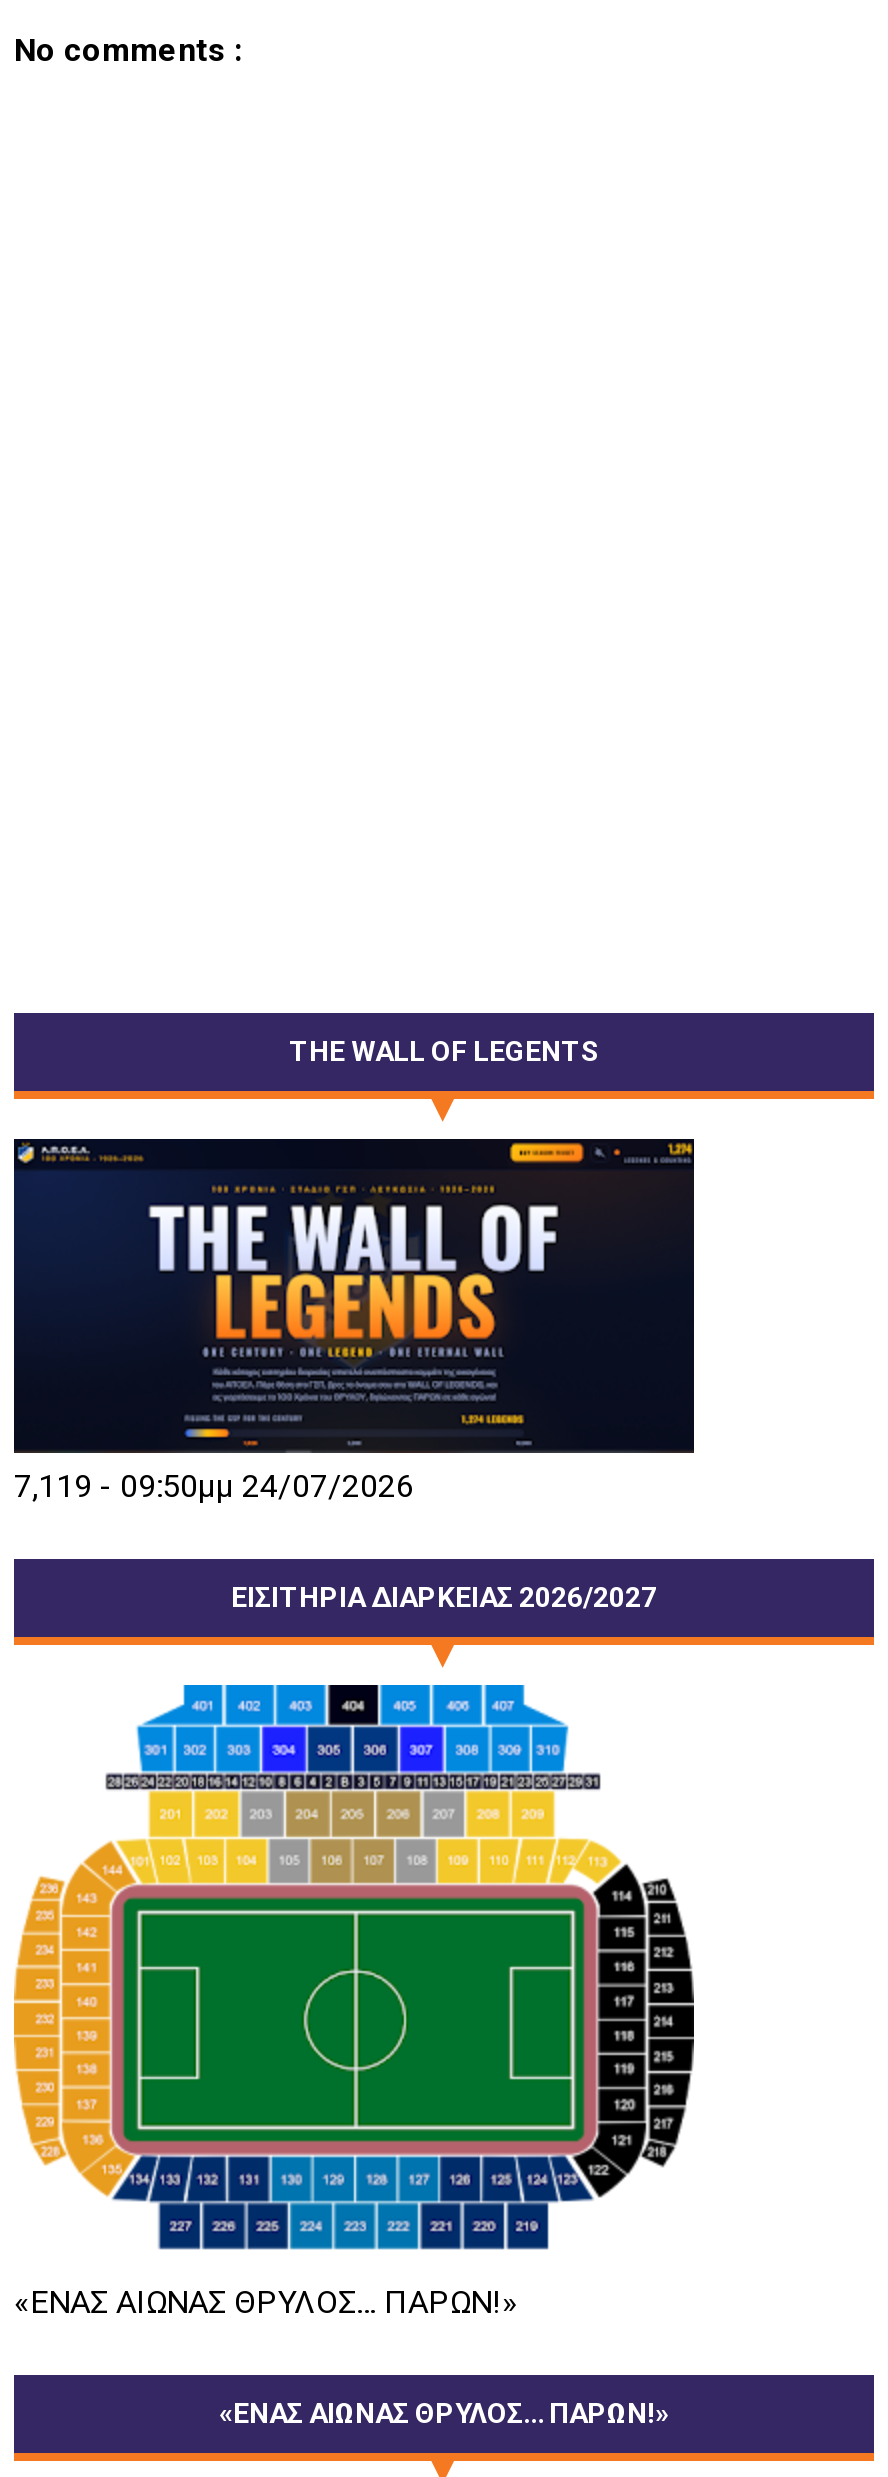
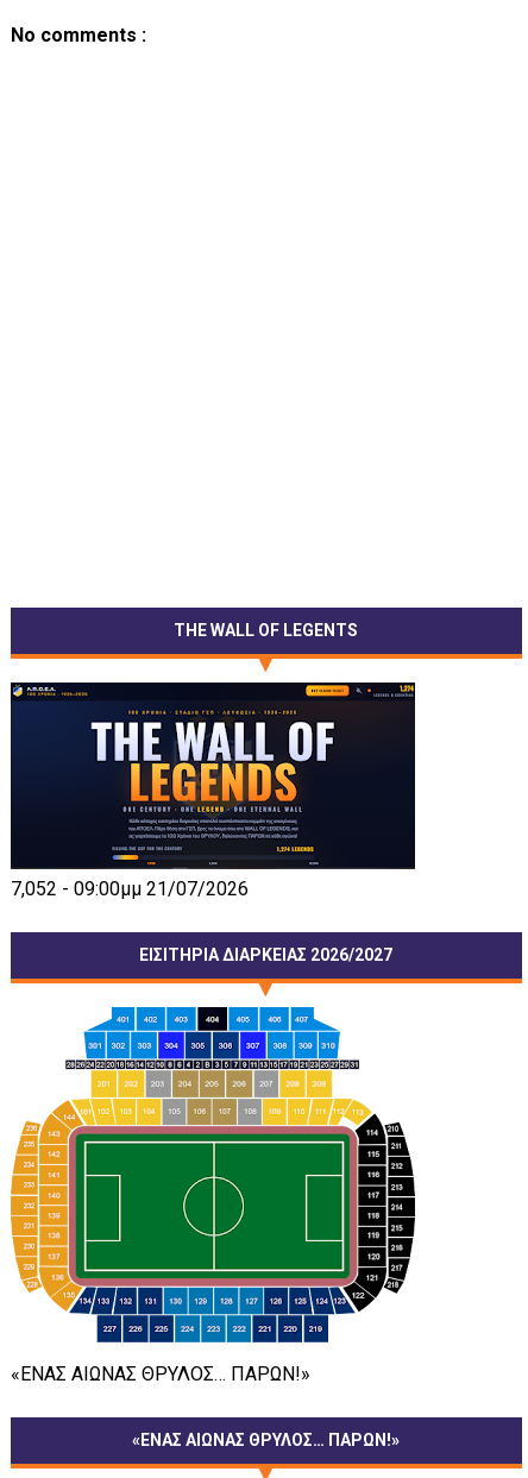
- 7,119 - 09:50μμ 24/07/2026
+ 7,052 - 09:00μμ 21/07/2026
